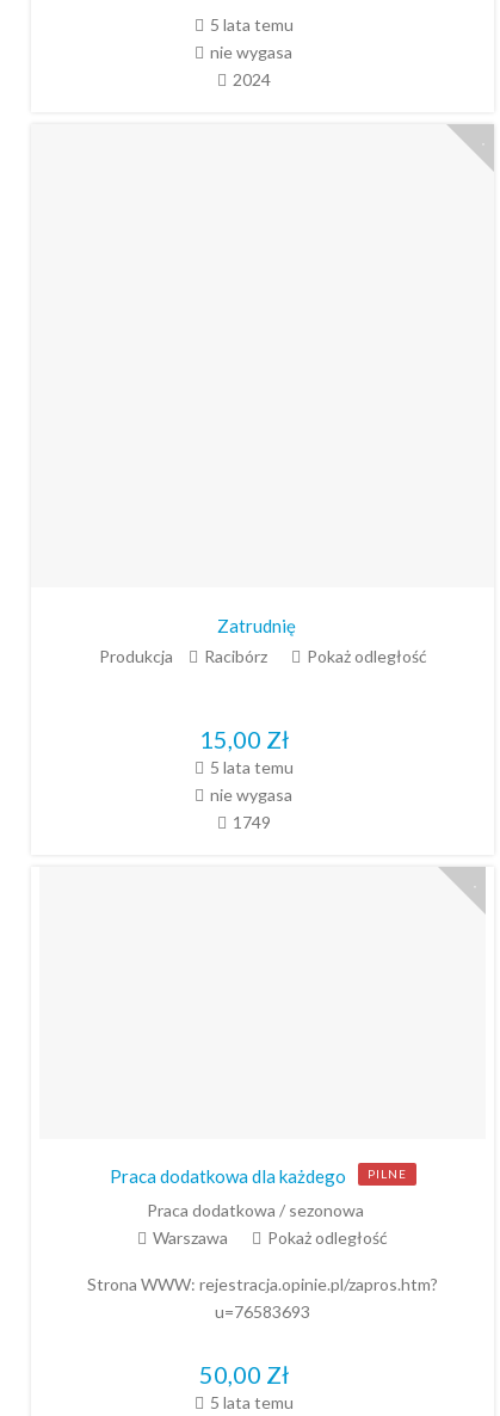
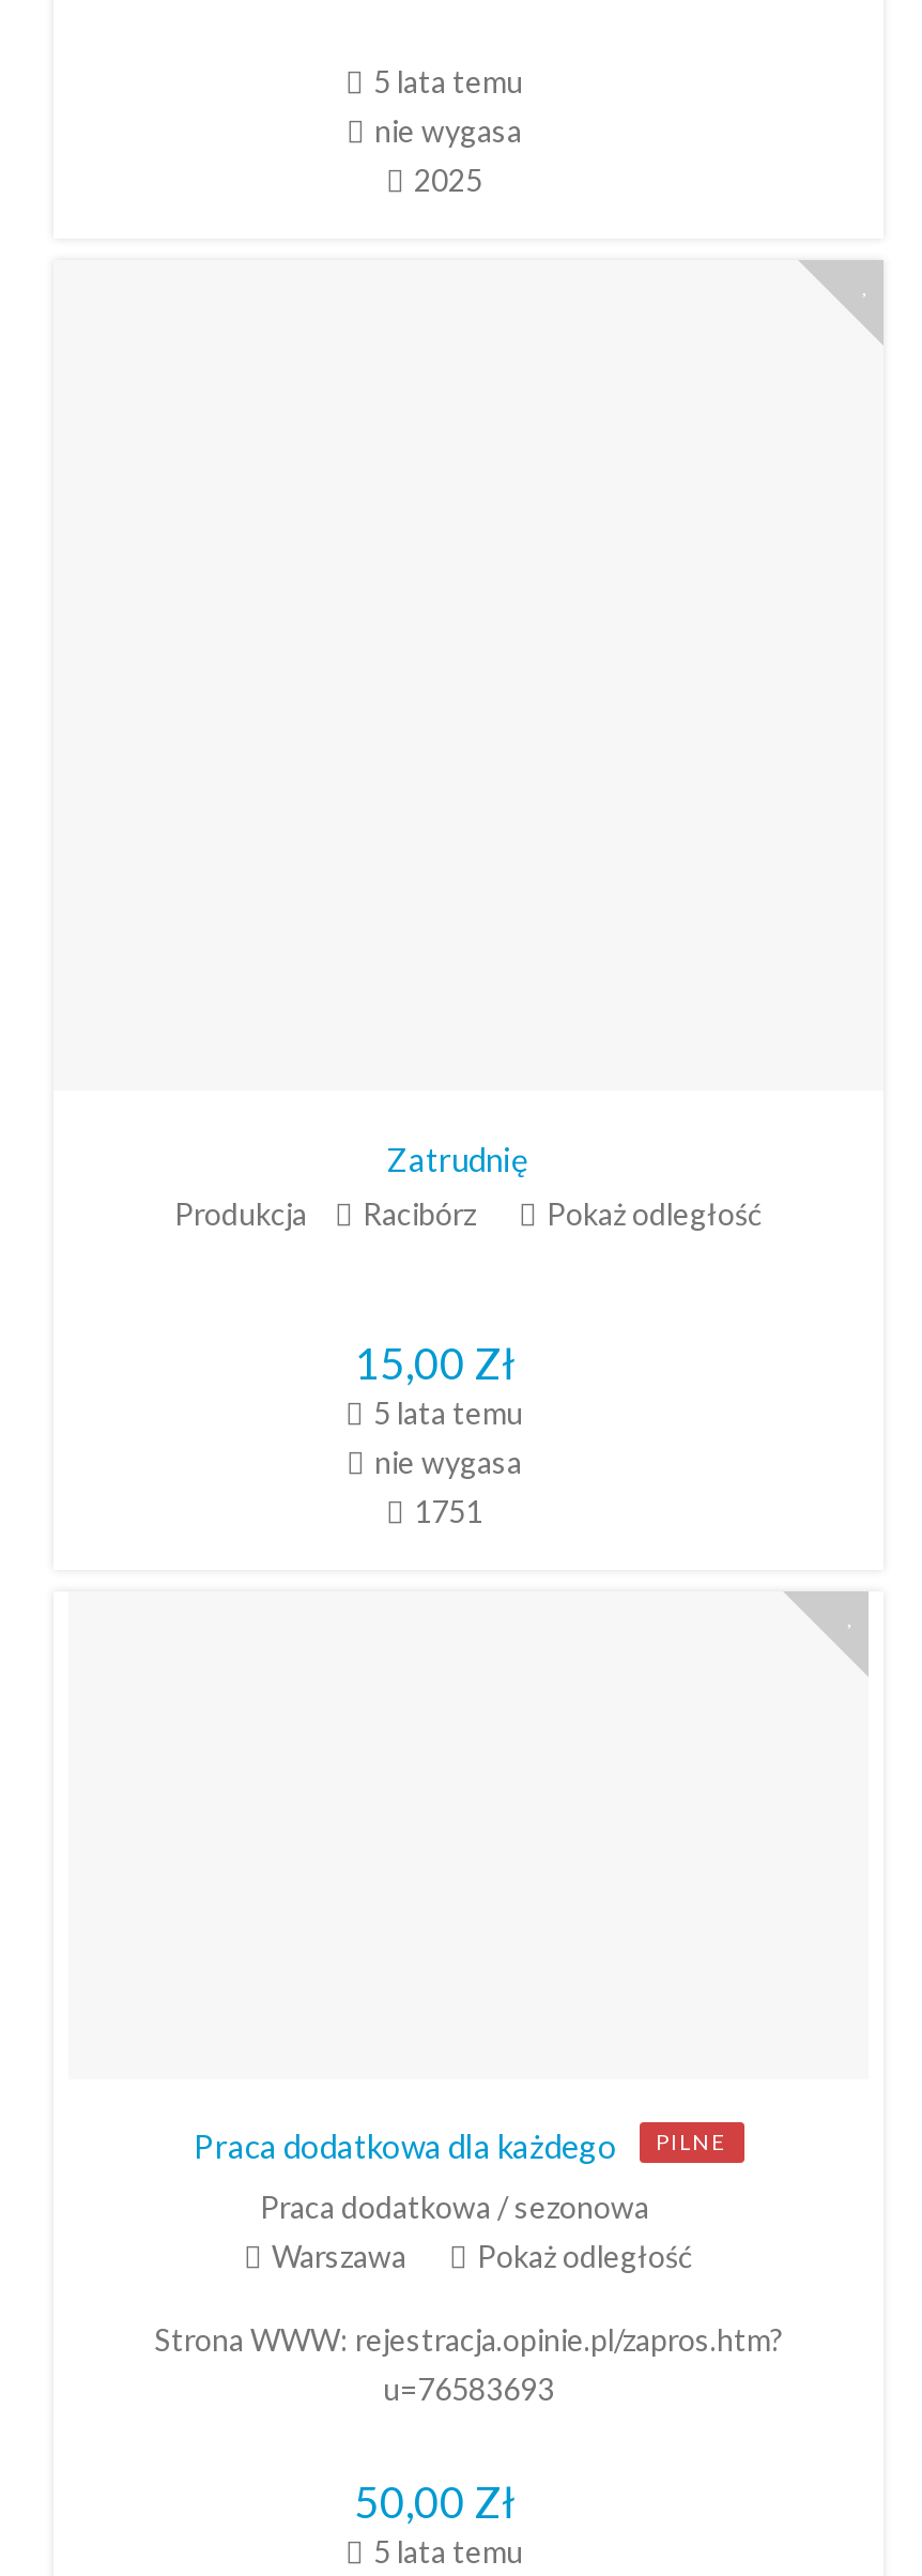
- 2024
+ 2025

- 1749
+ 1751
